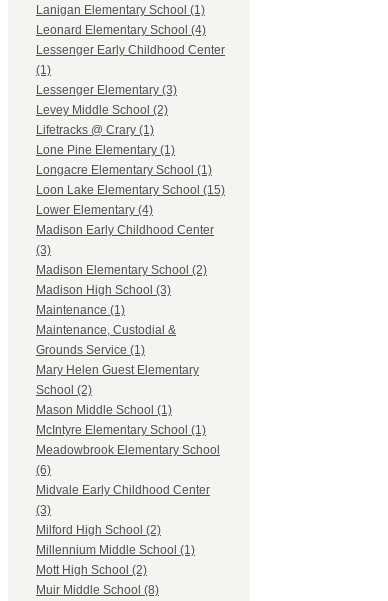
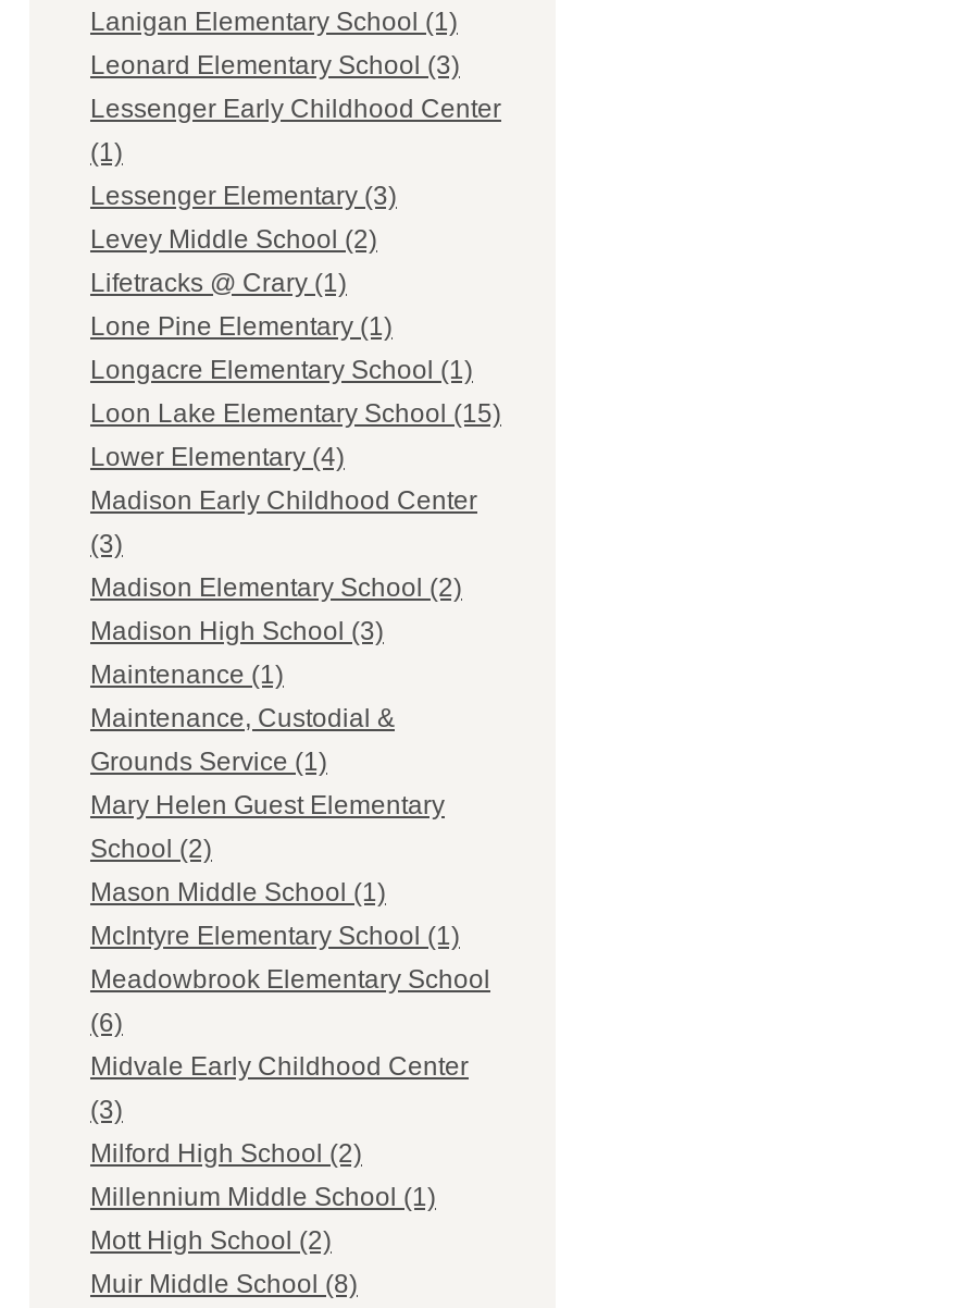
- Leonard Elementary School (4)
+ Leonard Elementary School (3)
